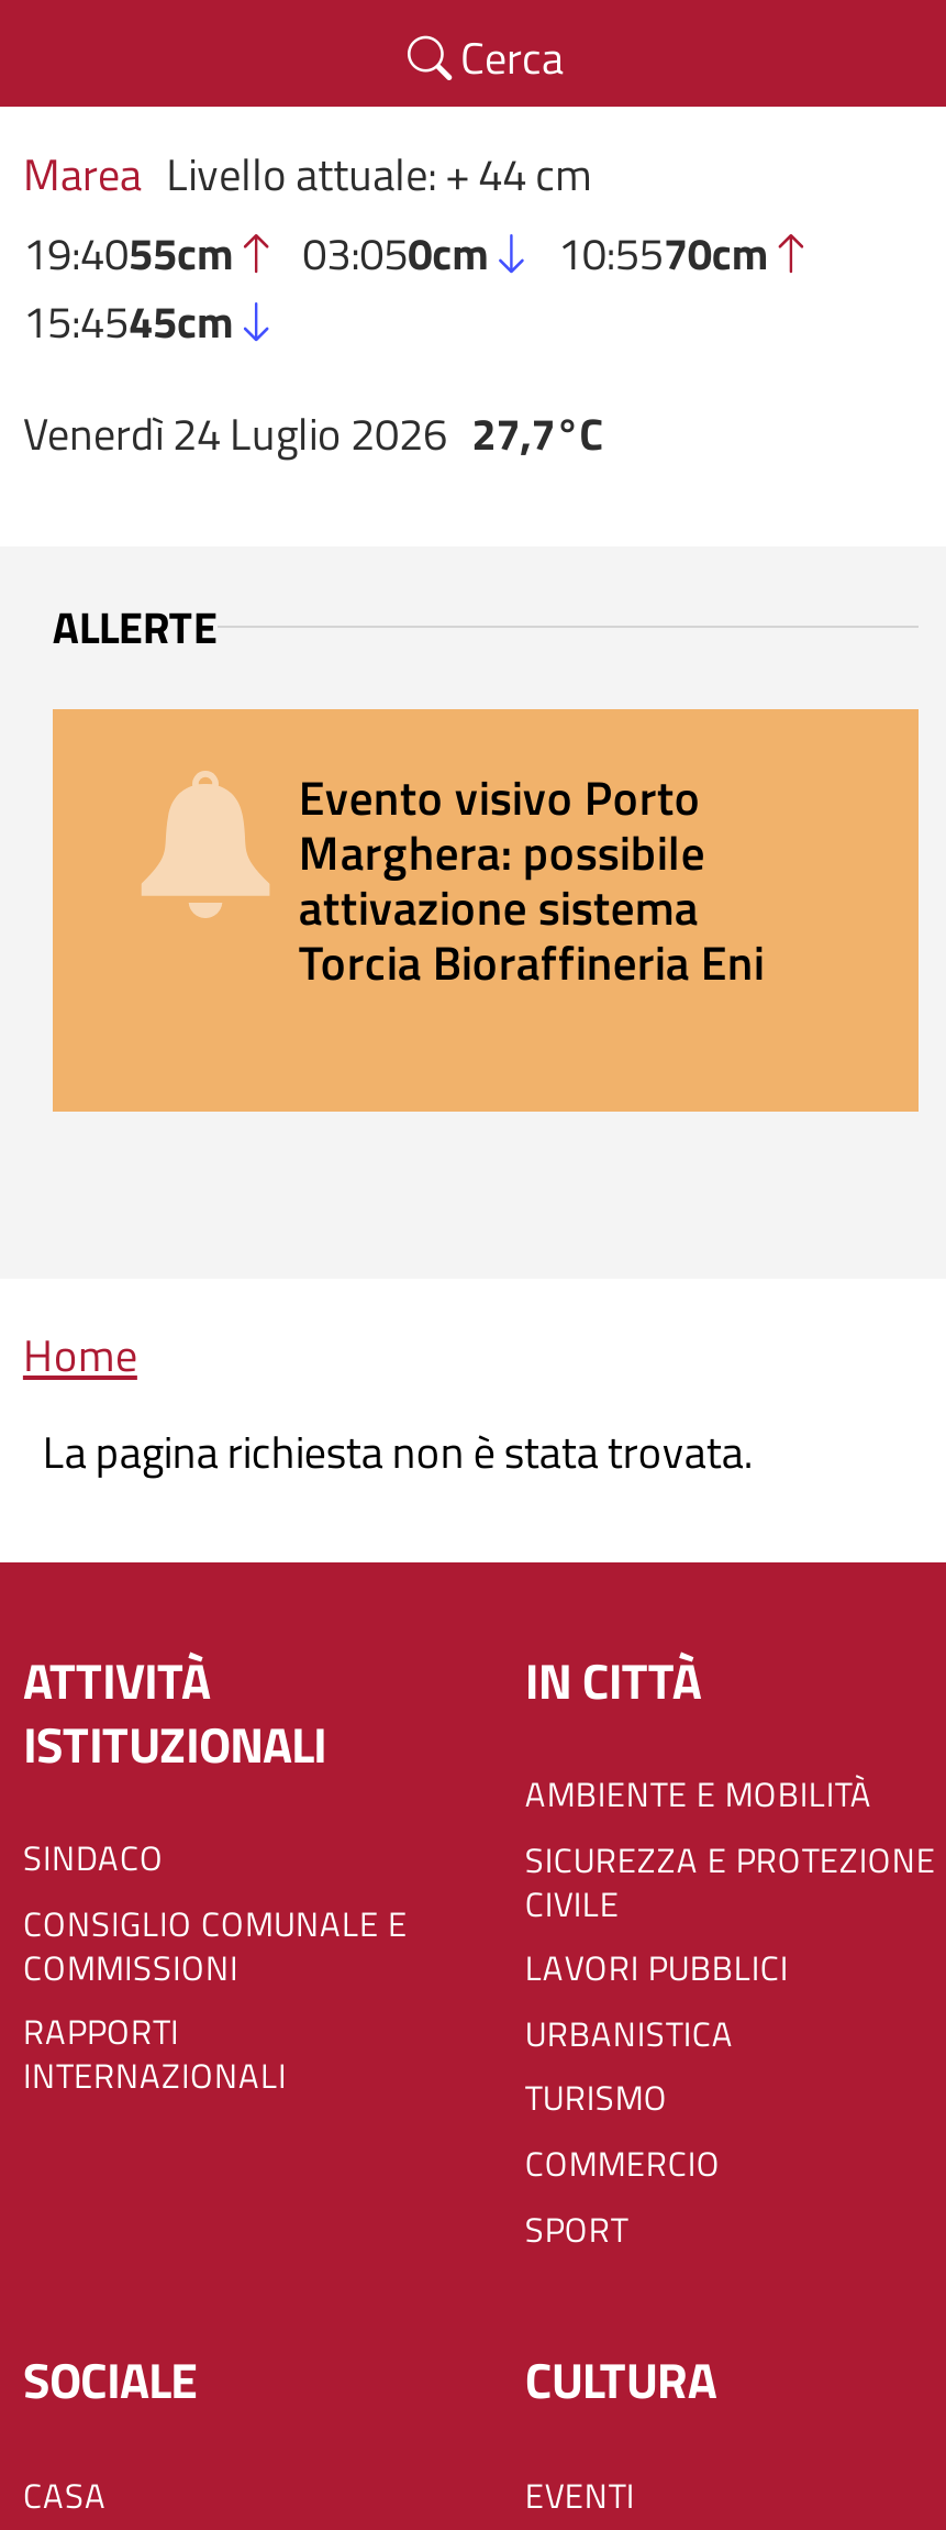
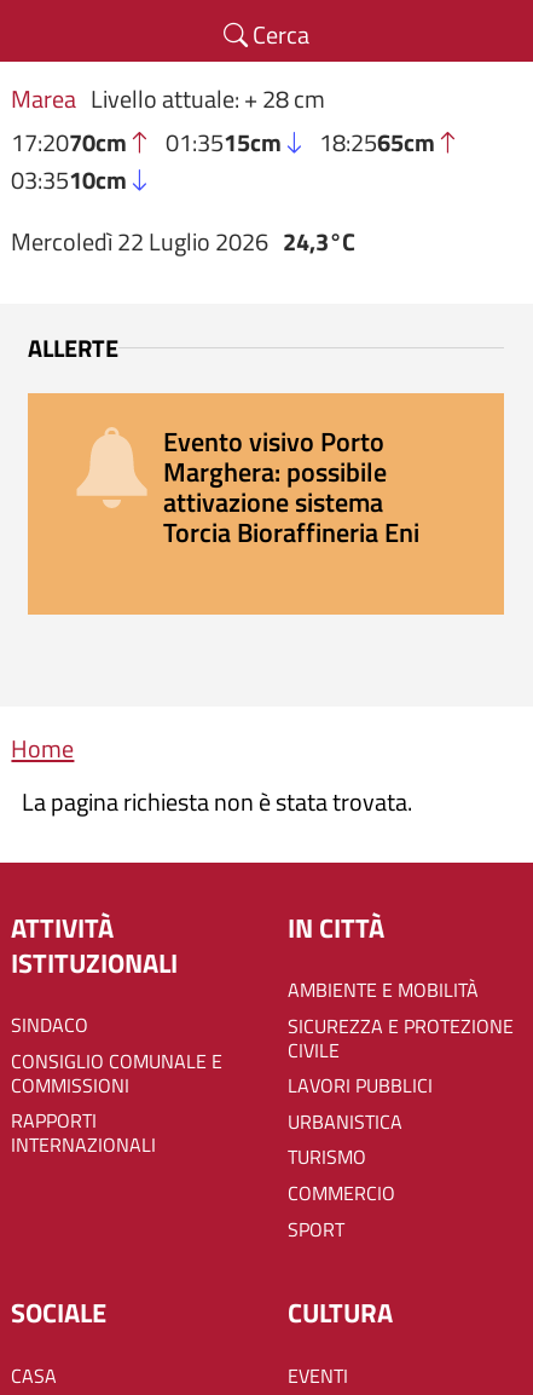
- Marea Livello attuale: + 44 cm
- 19:4055cm
- 03:050cm
- 10:5570cm
- 15:4545cm
+ Marea Livello attuale: + 28 cm
+ 17:2070cm
+ 01:3515cm
+ 18:2565cm
+ 03:3510cm

- Venerdì 24 Luglio 2026 27,7°C
+ Mercoledì 22 Luglio 2026 24,3°C
